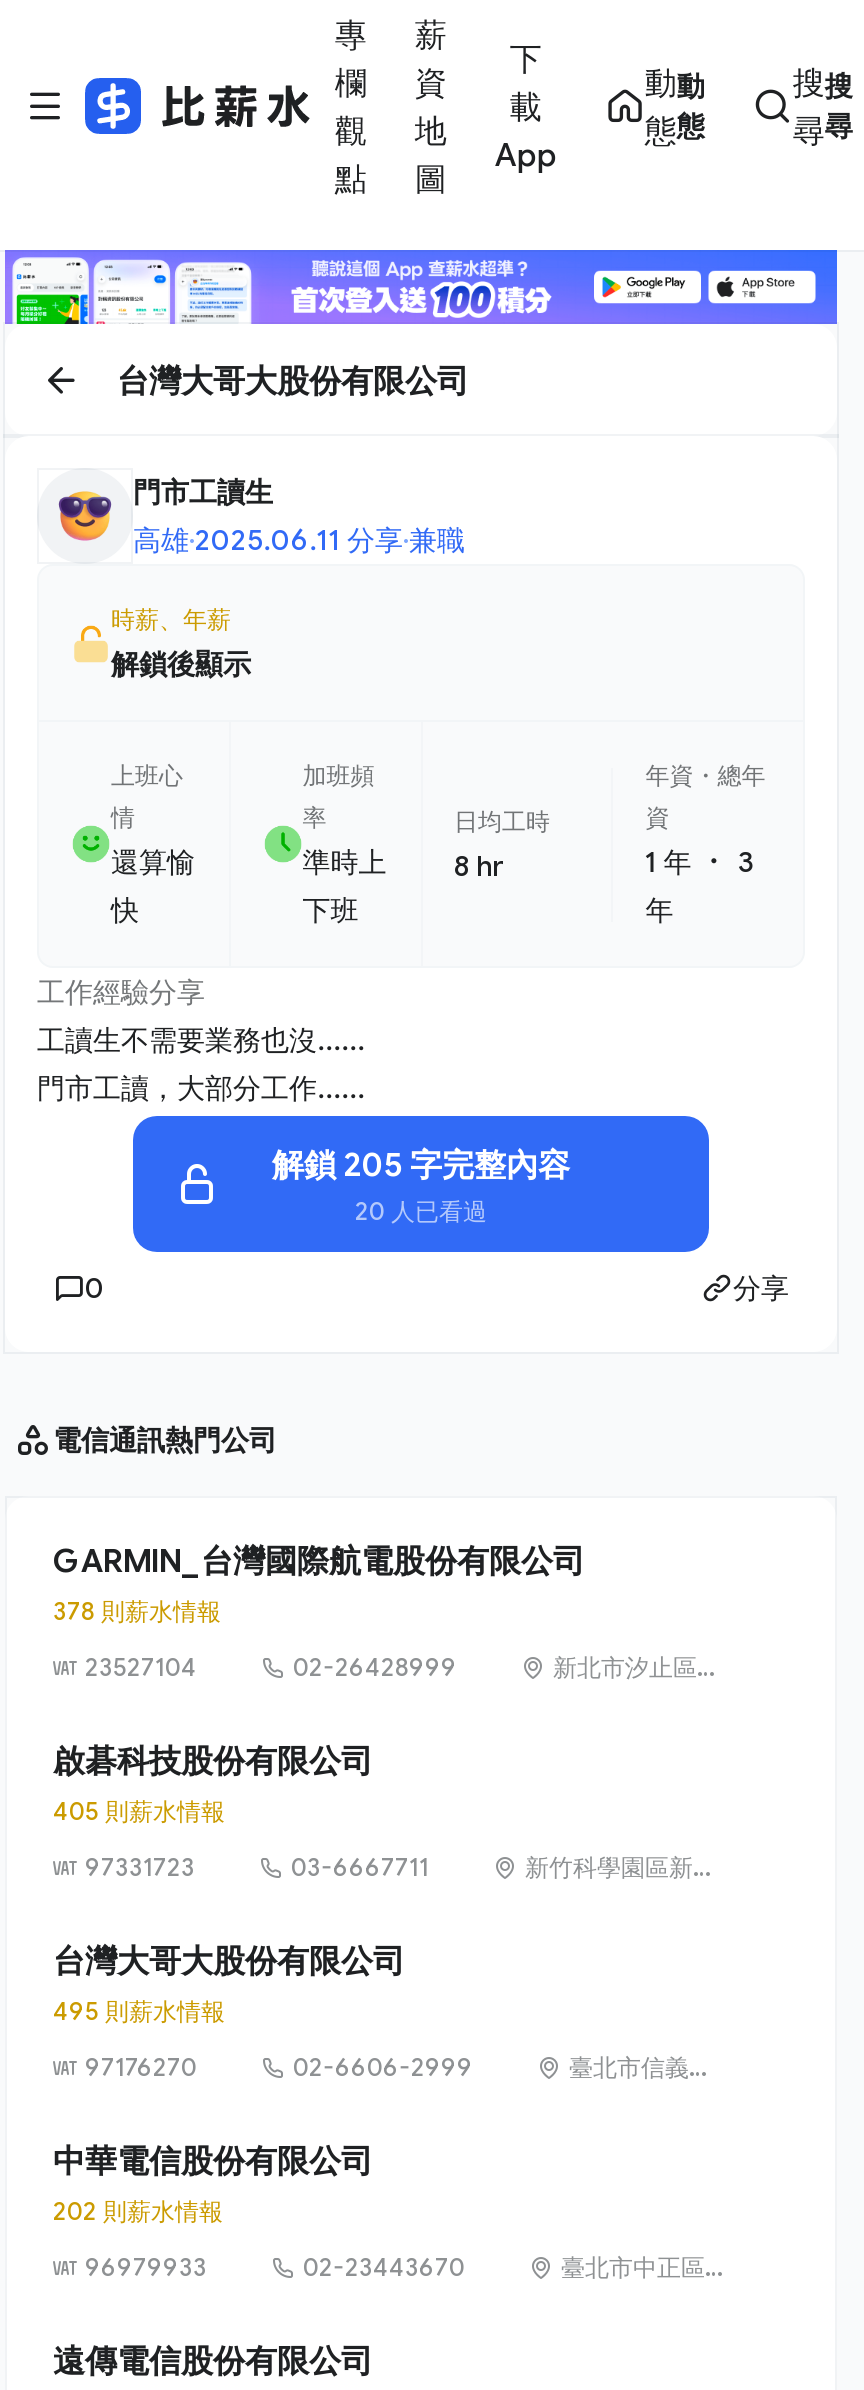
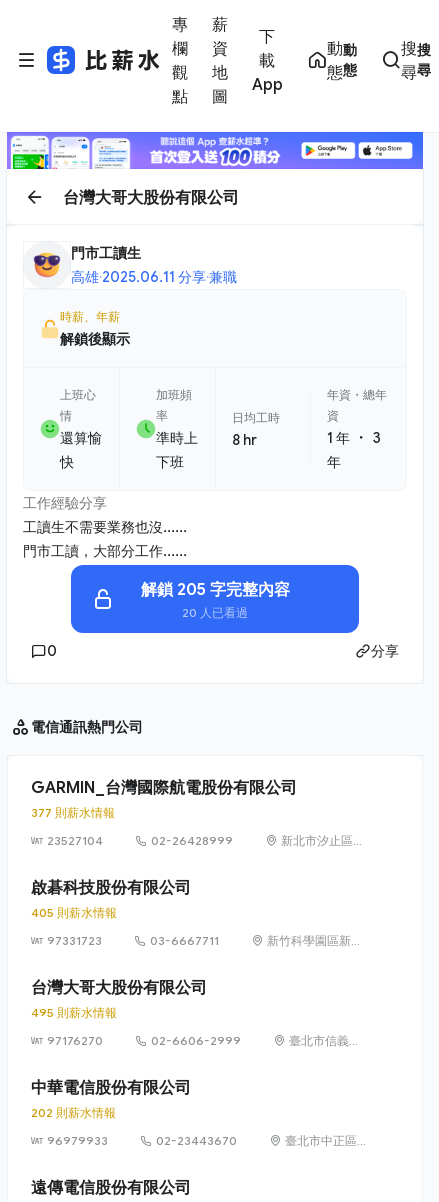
- 378 則薪水情報
+ 377 則薪水情報
